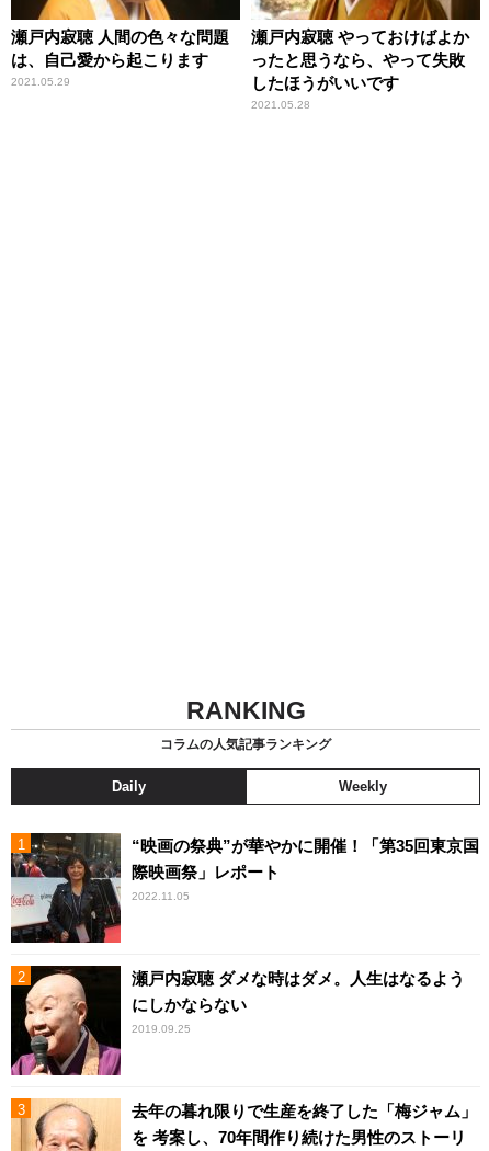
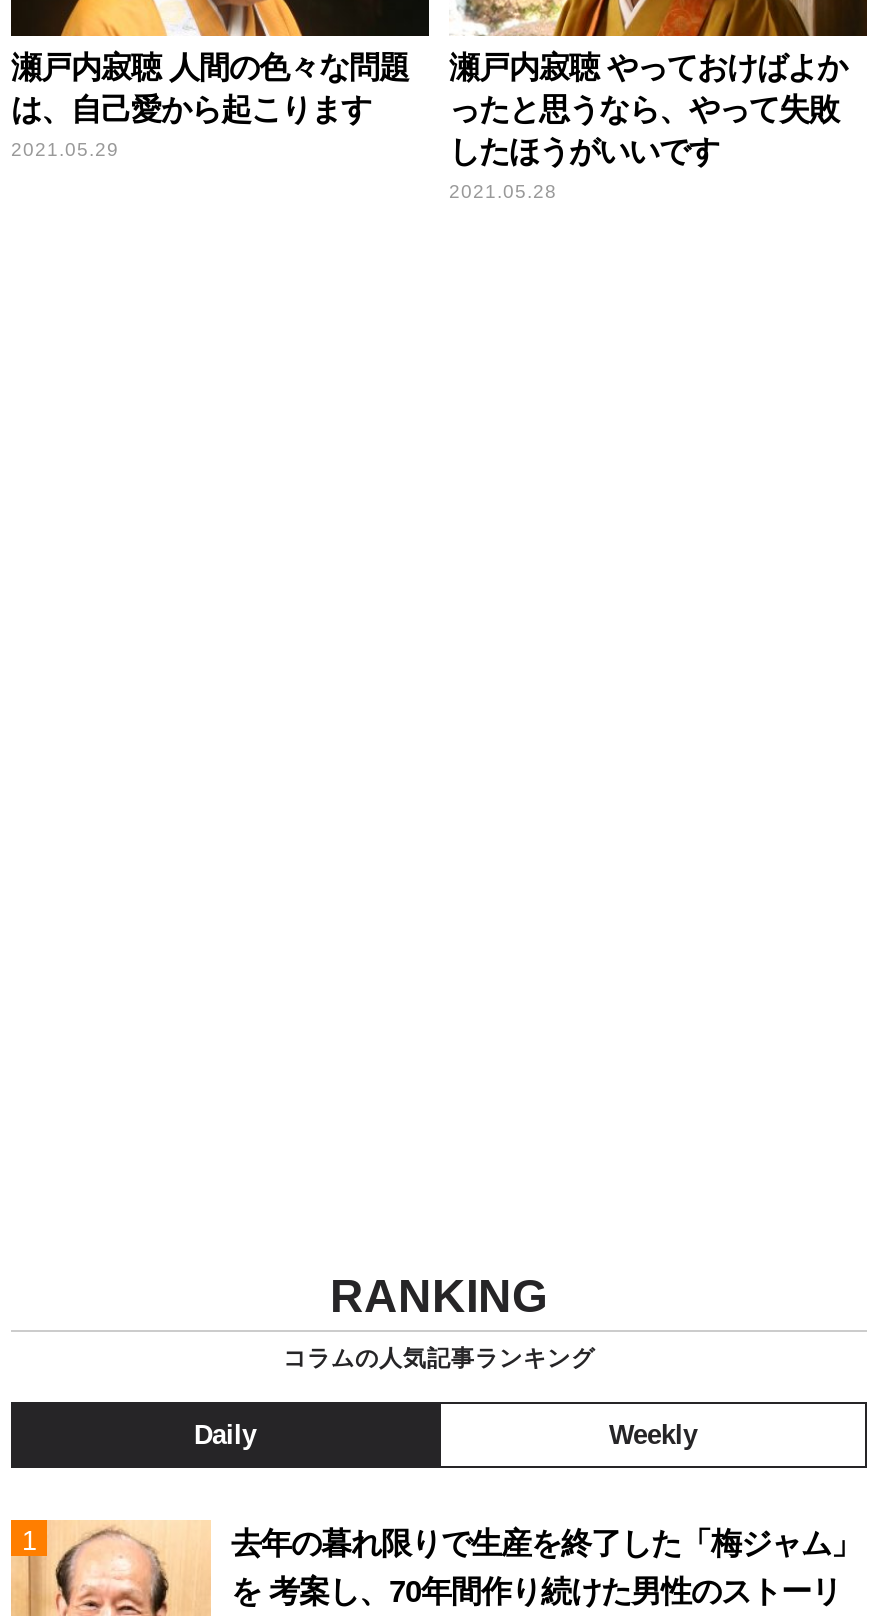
- [image]
- “映画の祭典”が華やかに開催！「第35回東京国
- 際映画祭」レポート
- 2022.11.05

- [image]
- 瀬戸内寂聴 ダメな時はダメ。人生はなるよう
- にしかならない
- 2019.09.25
